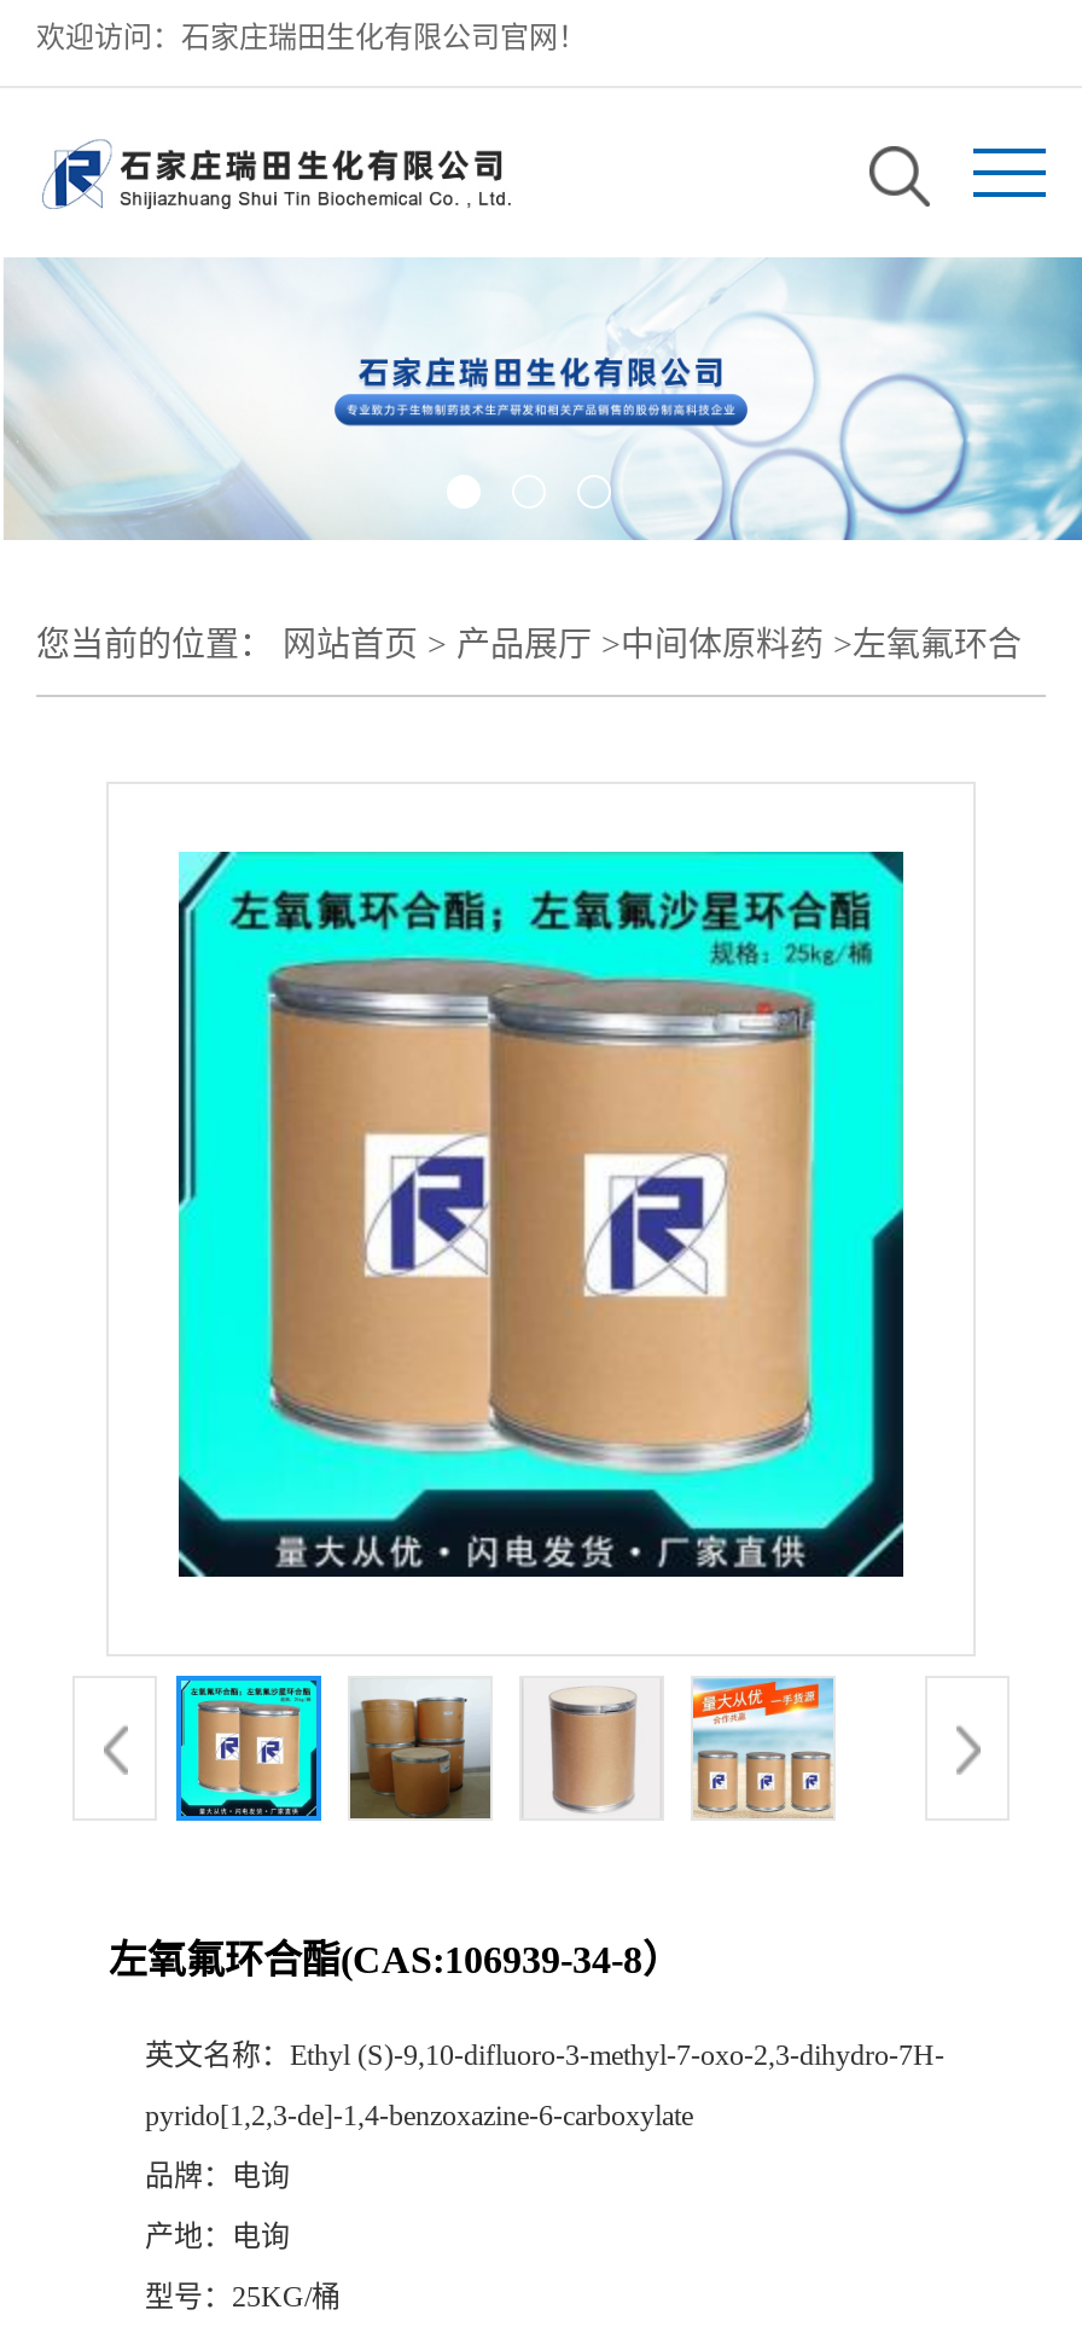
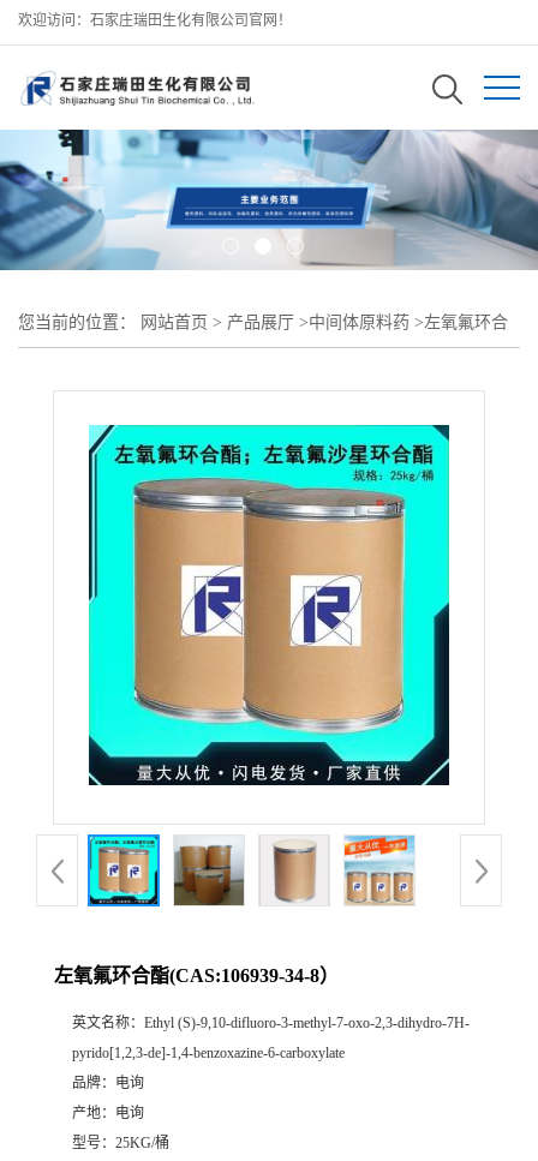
- [image]
+ [image]
